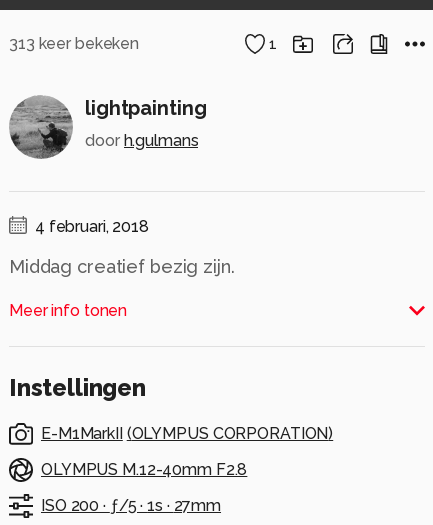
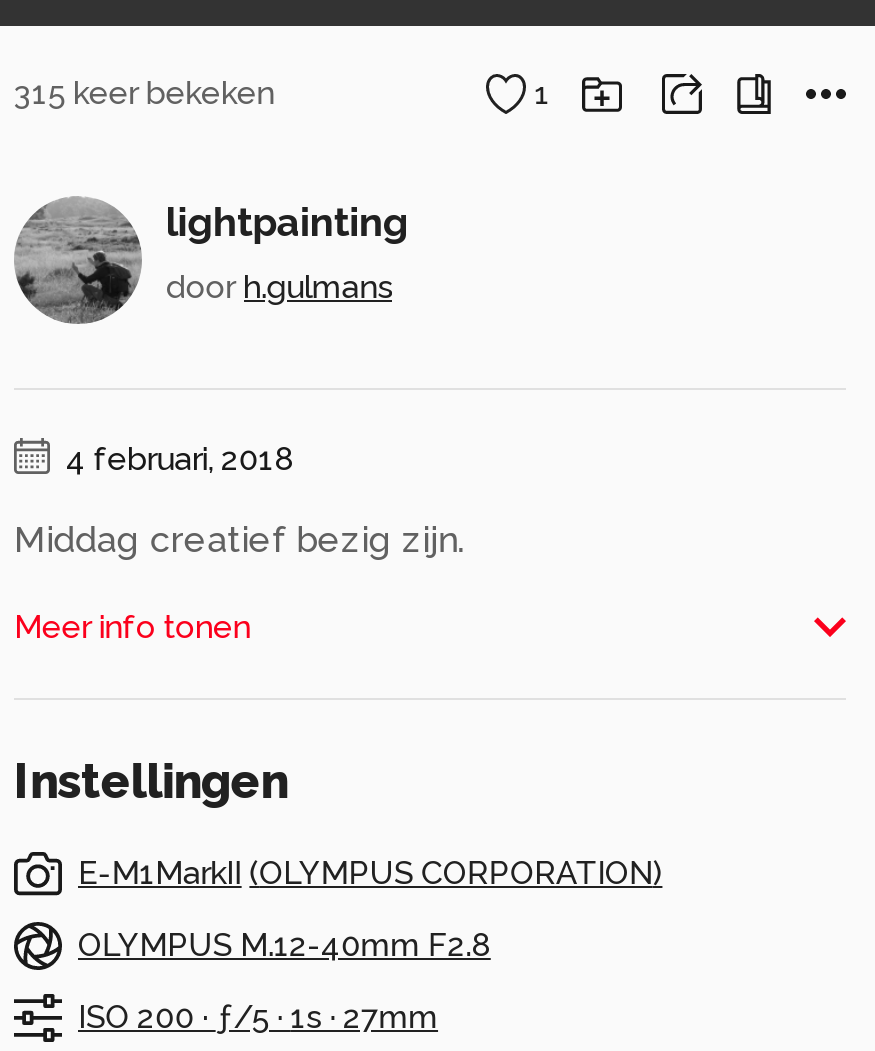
- 313 keer bekeken
+ 315 keer bekeken
